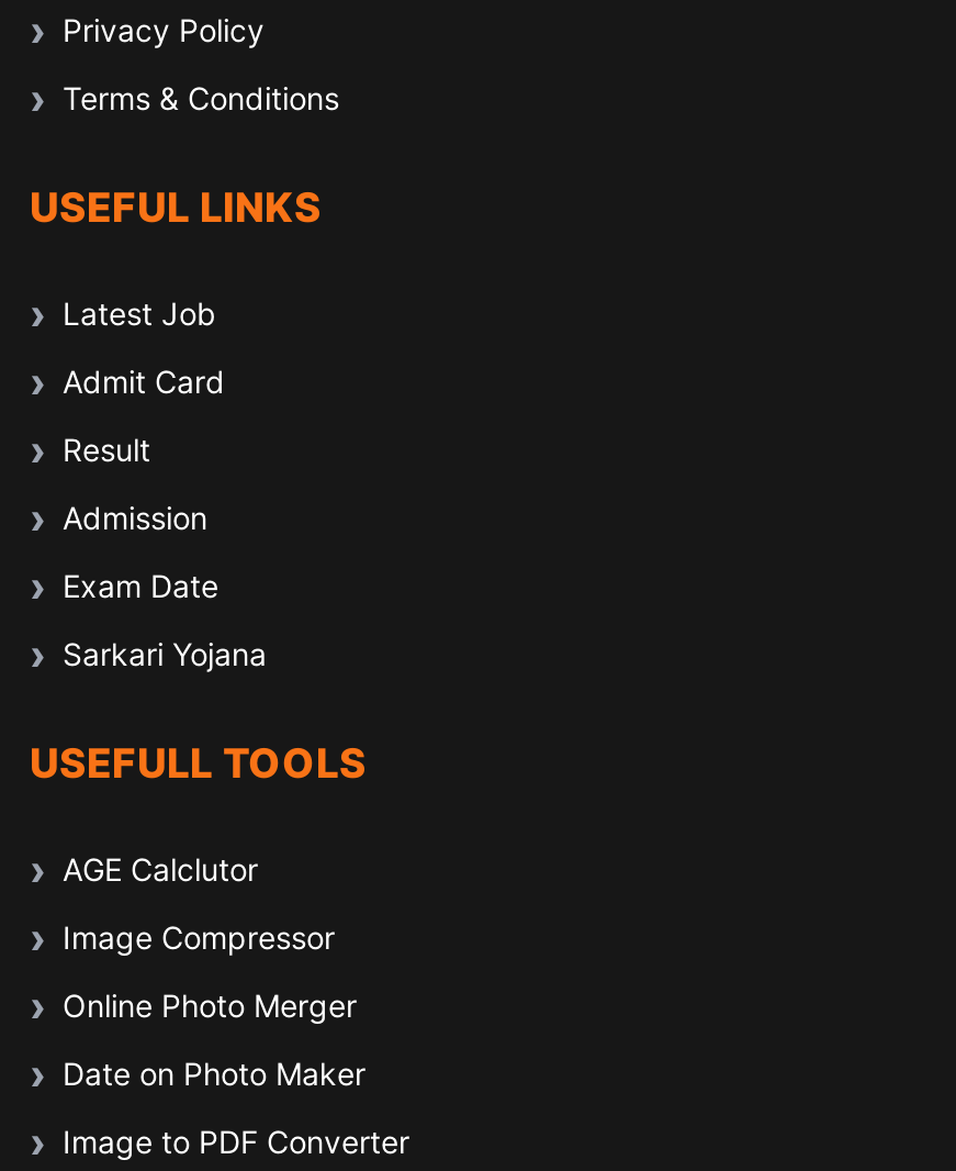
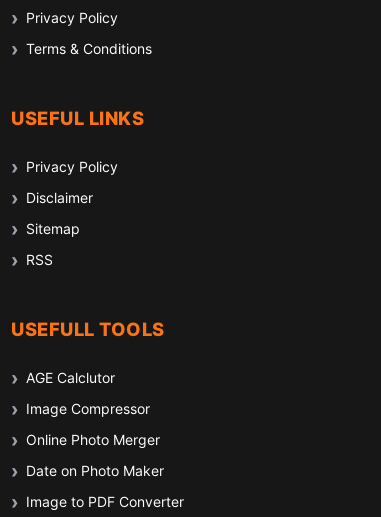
moved down: USEFUL LINKS

- Latest Job
- Admit Card
- Result
- Admission
- Exam Date
- Sarkari Yojana
+ Privacy Policy
+ Disclaimer
+ Sitemap
+ RSS
